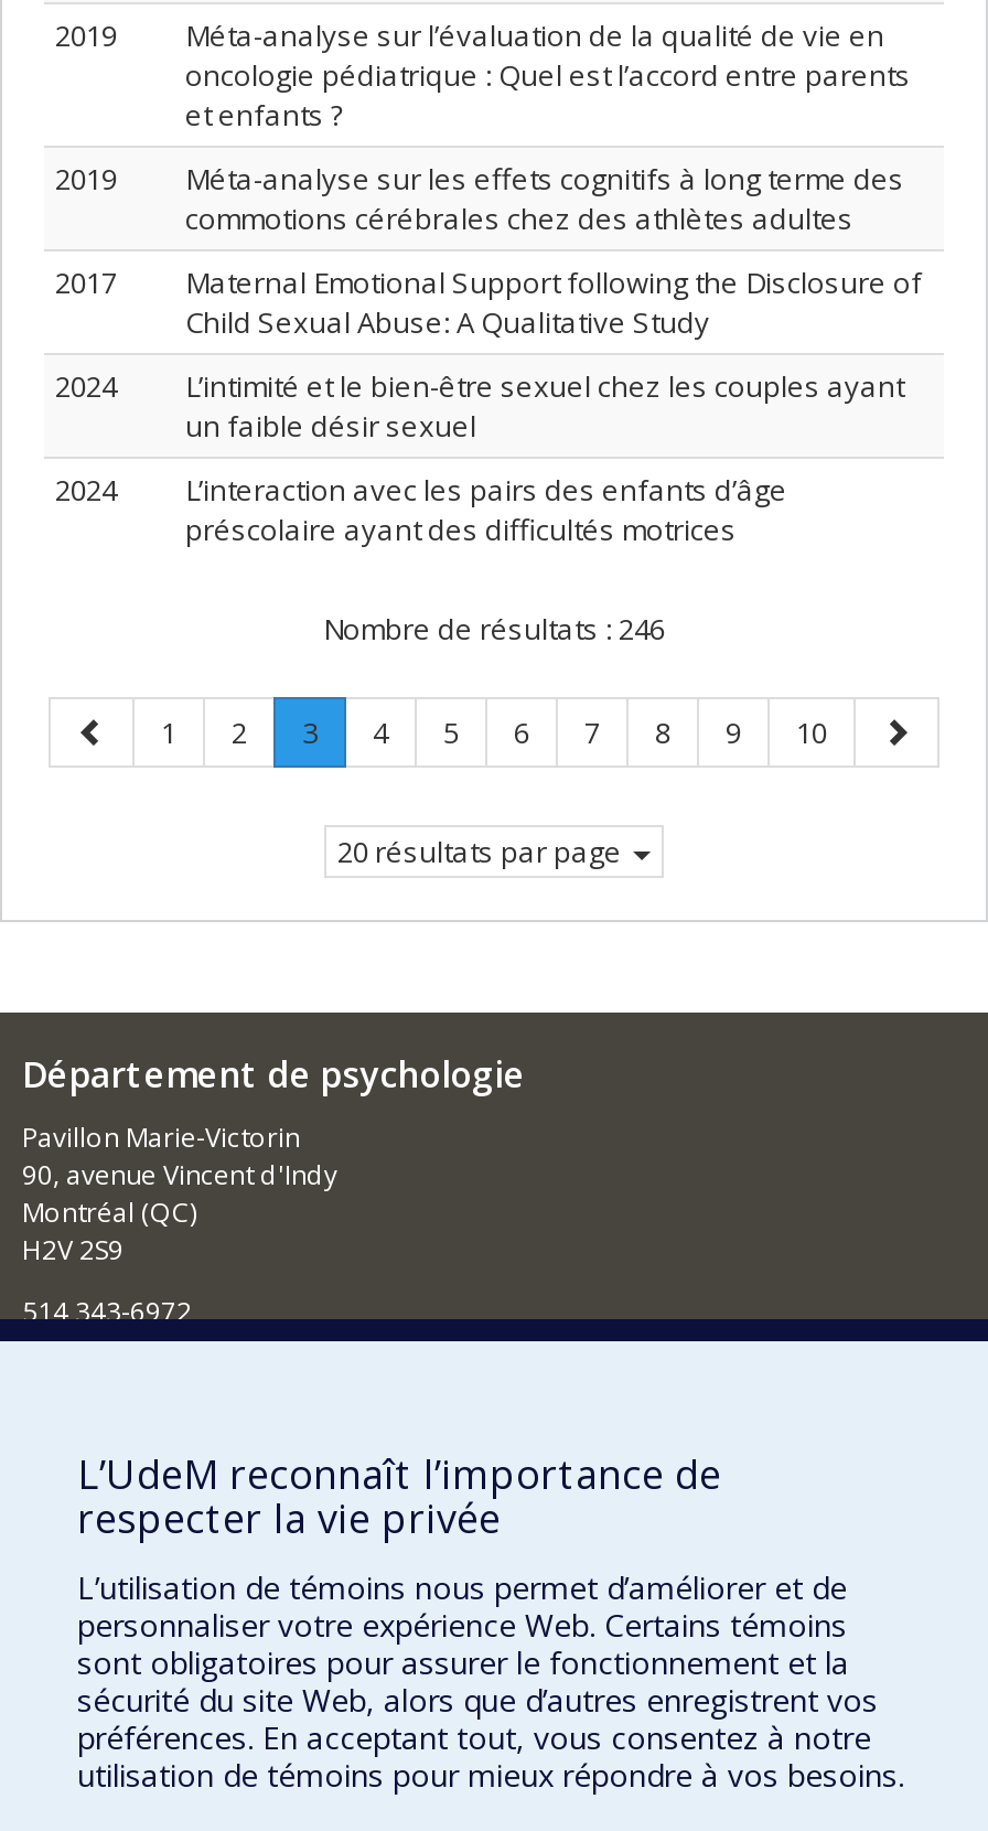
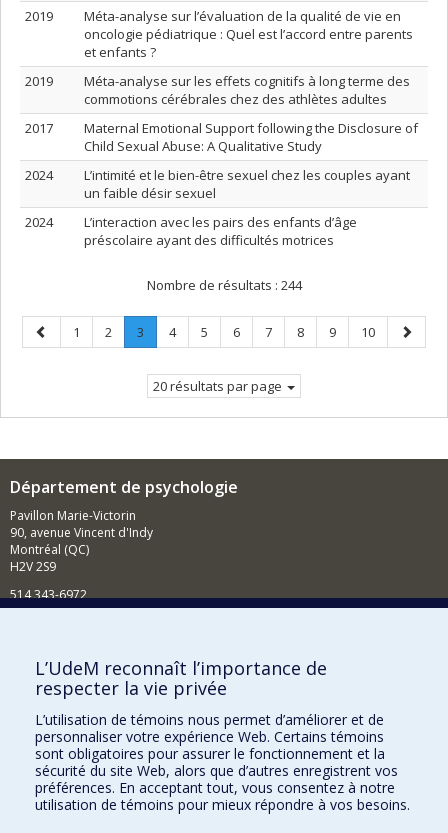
- Nombre de résultats : 246
+ Nombre de résultats : 244
